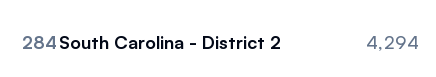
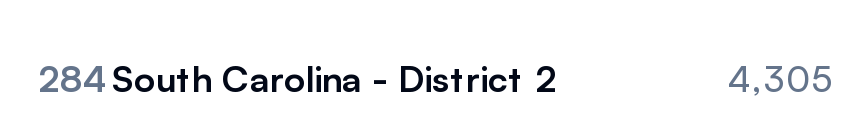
- 4,294
+ 4,305
